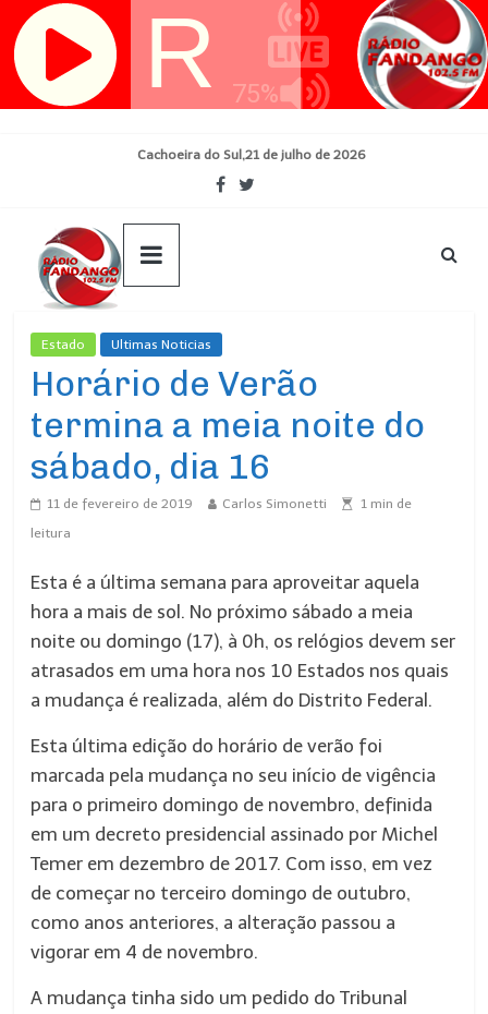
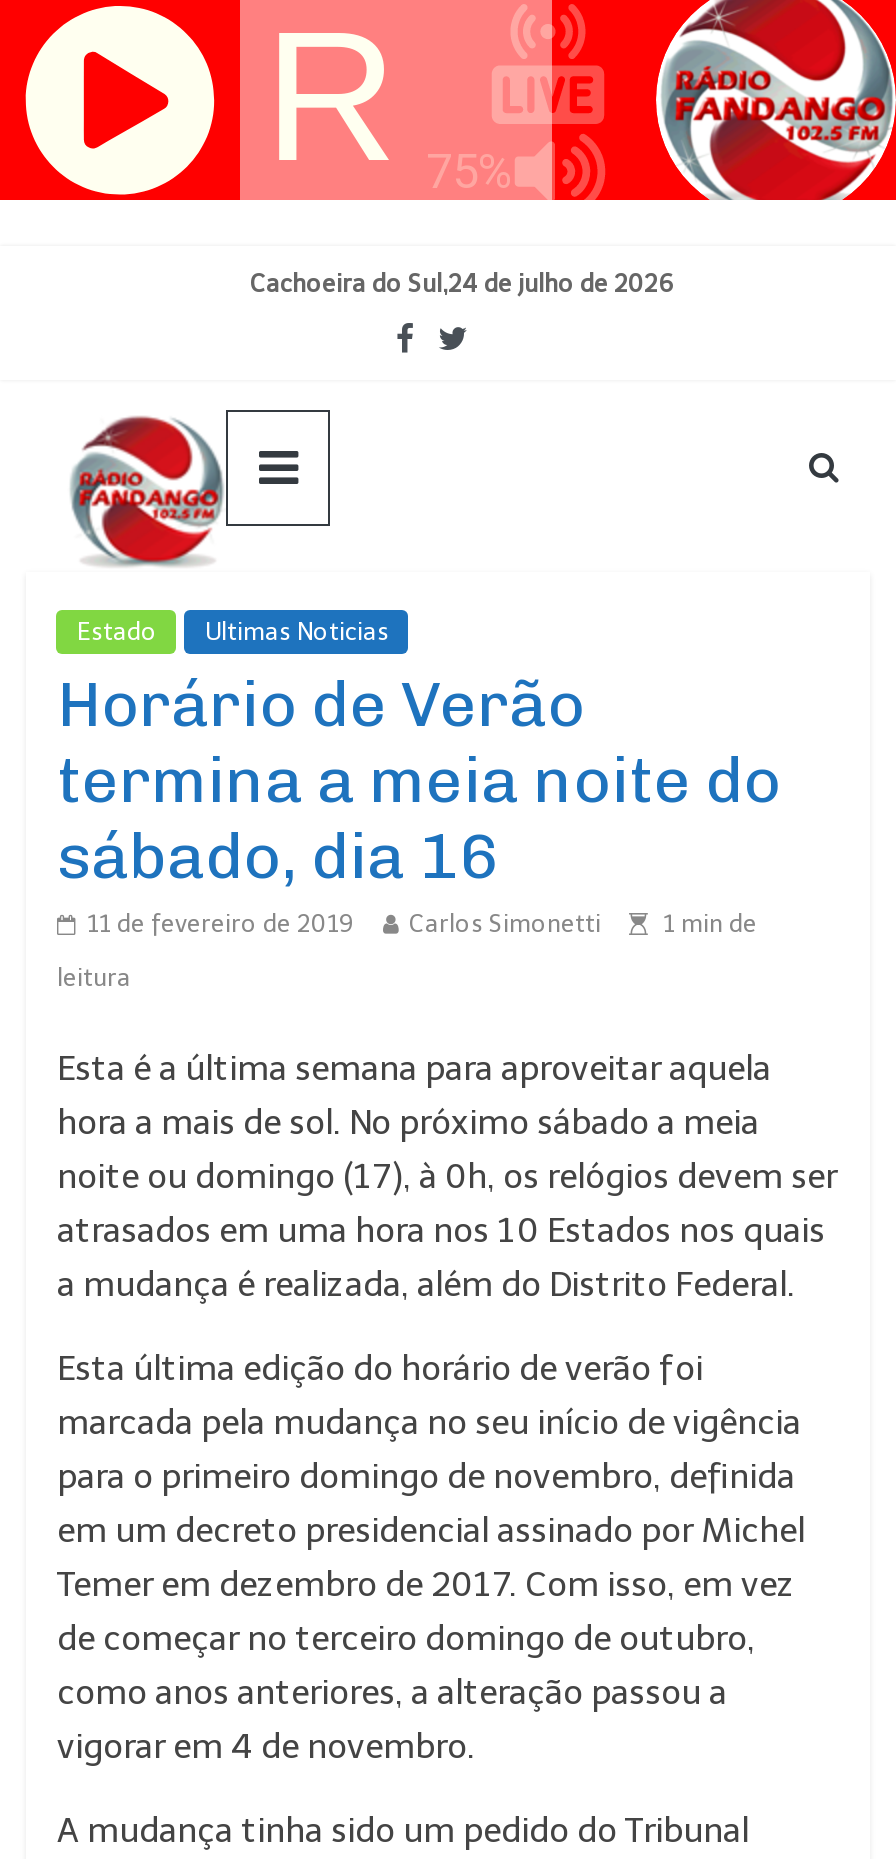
- Cachoeira do Sul,21 de julho de 2026
+ Cachoeira do Sul,24 de julho de 2026
